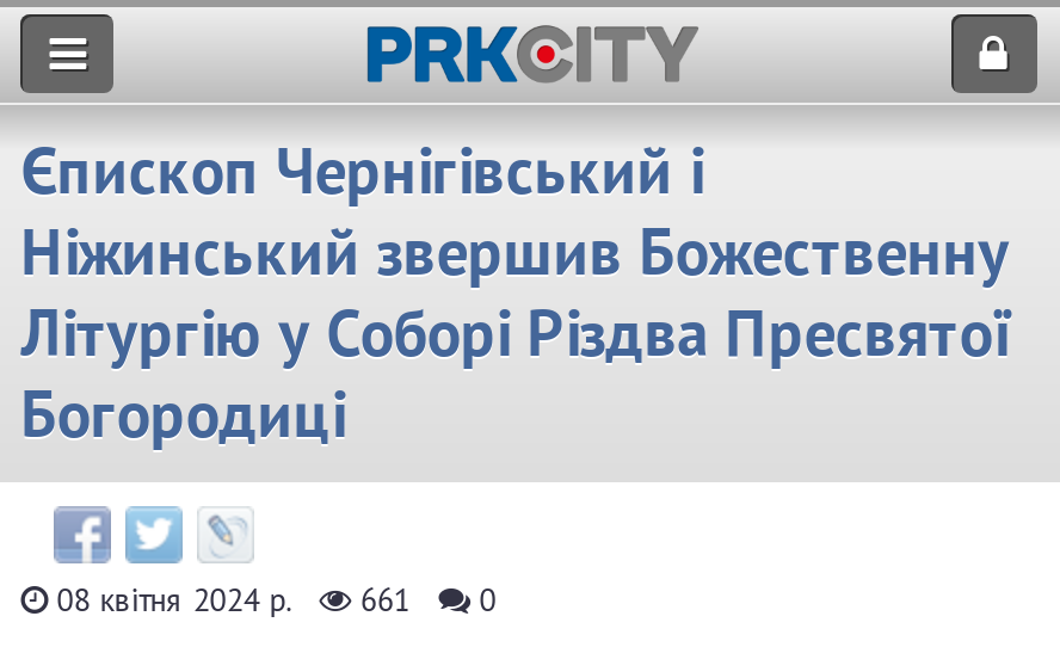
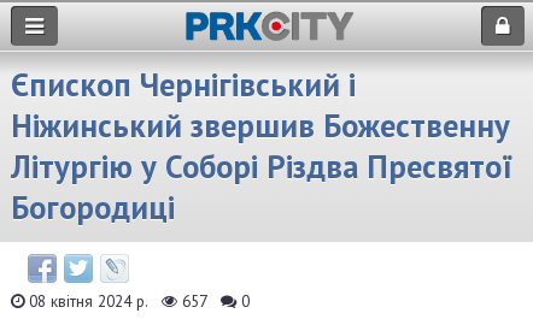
- 08 квітня 2024 р. 661 0
+ 08 квітня 2024 р. 657 0
